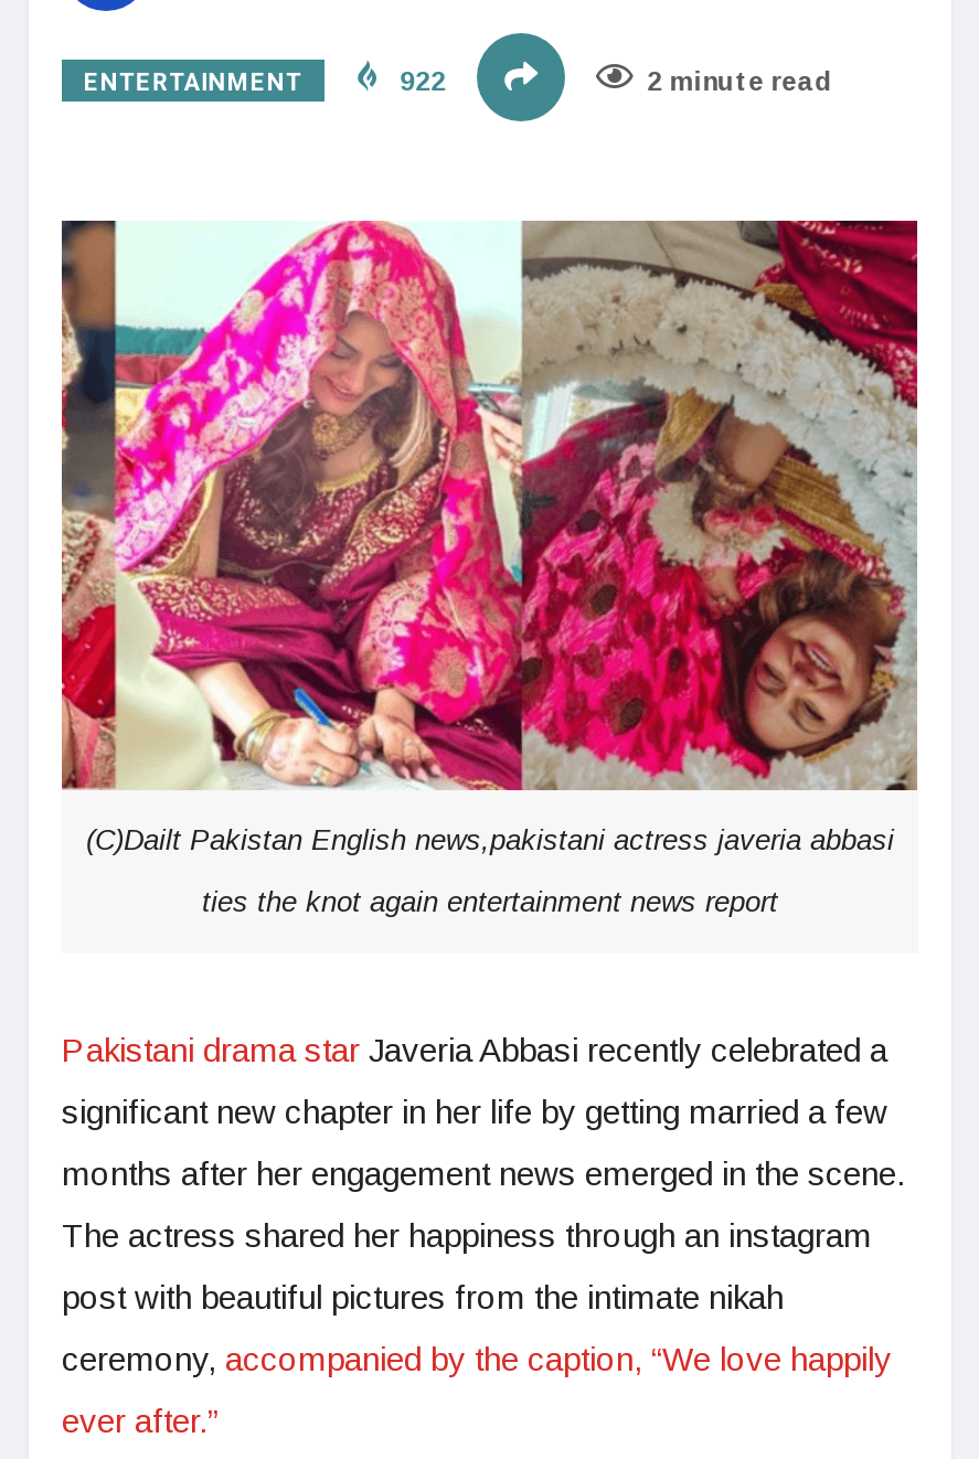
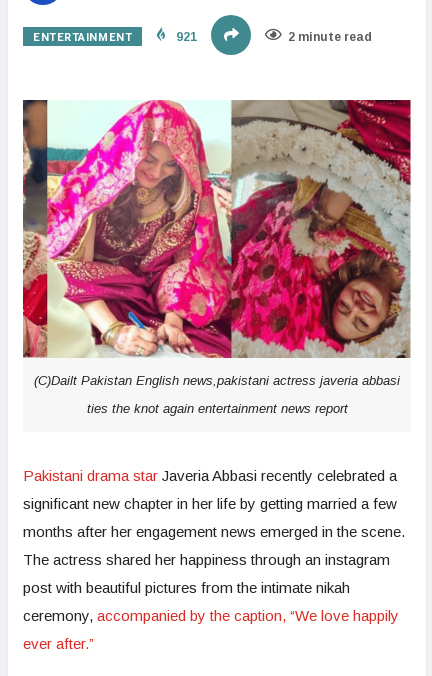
- 922
+ 921
